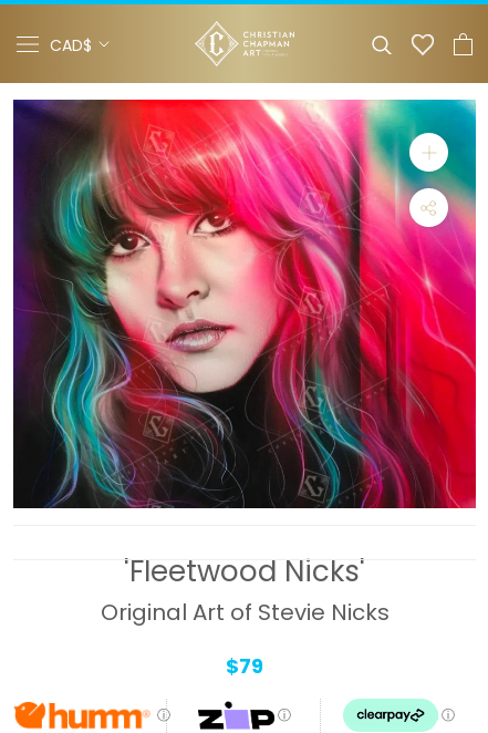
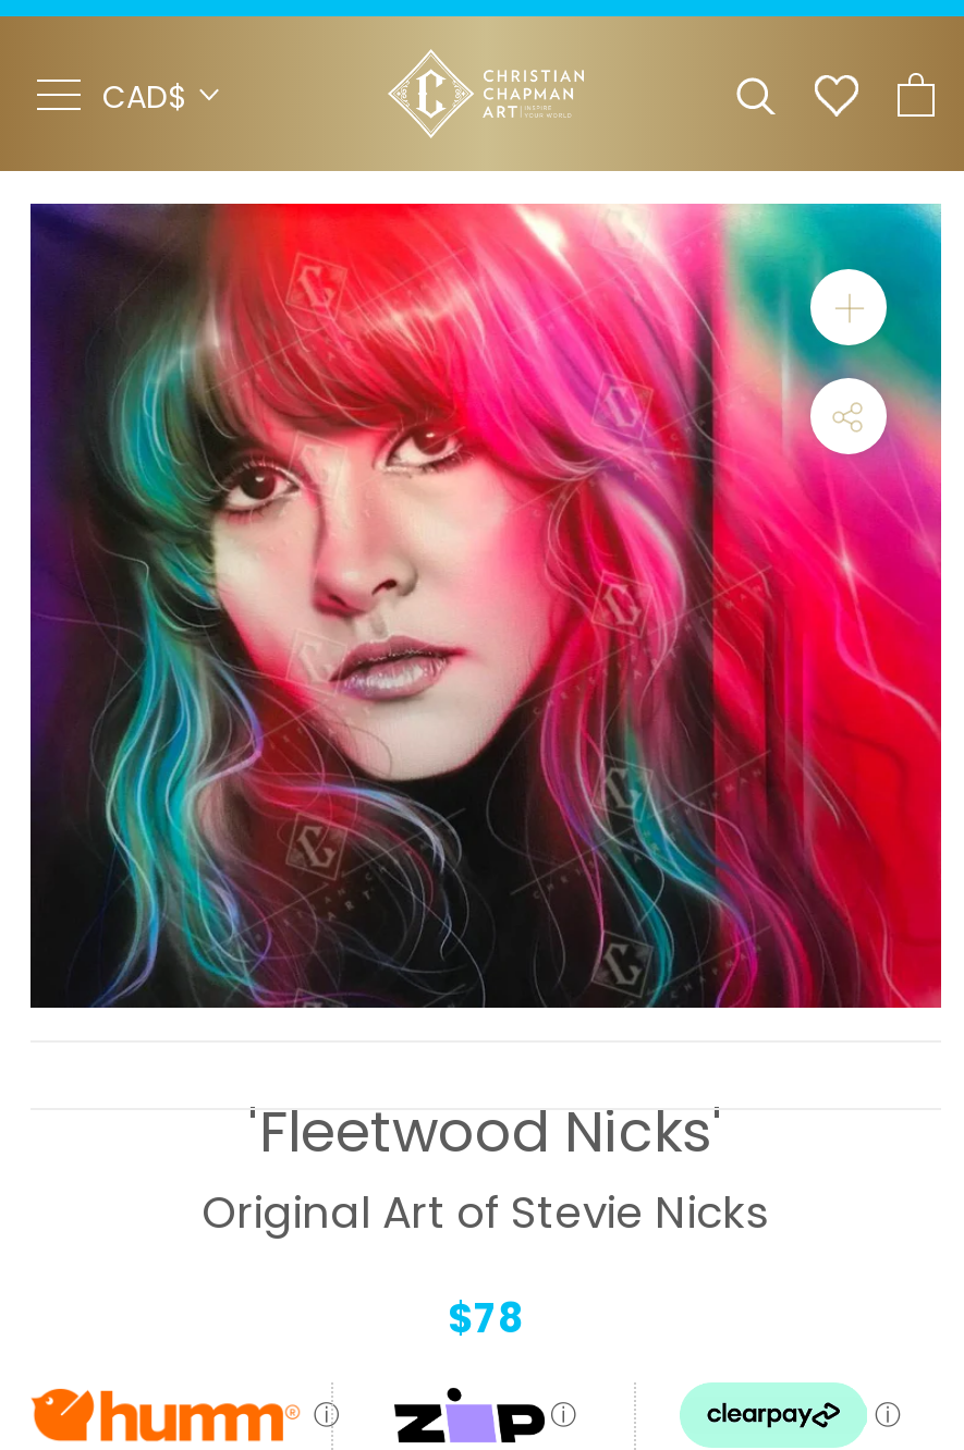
- $79
+ $78
